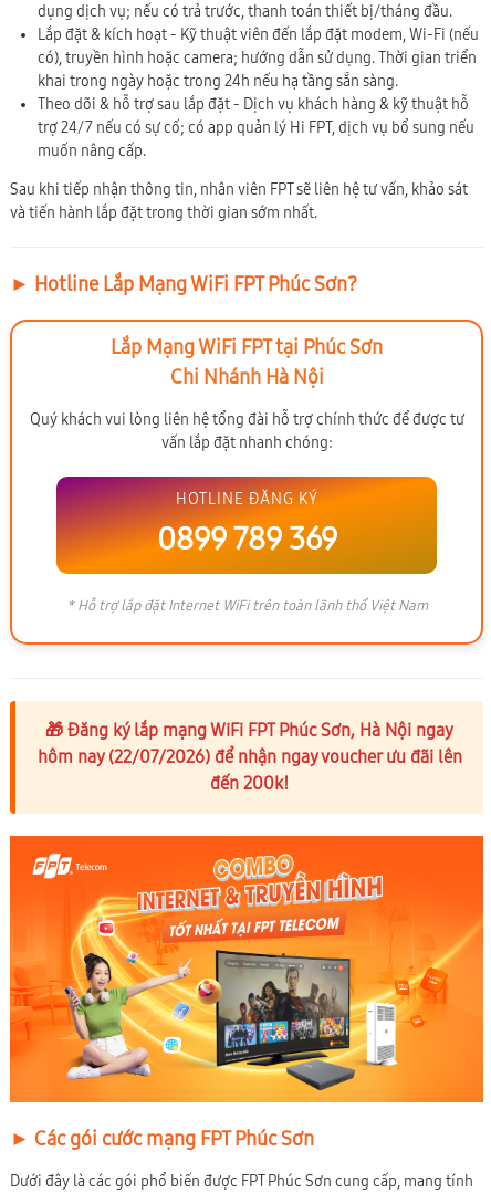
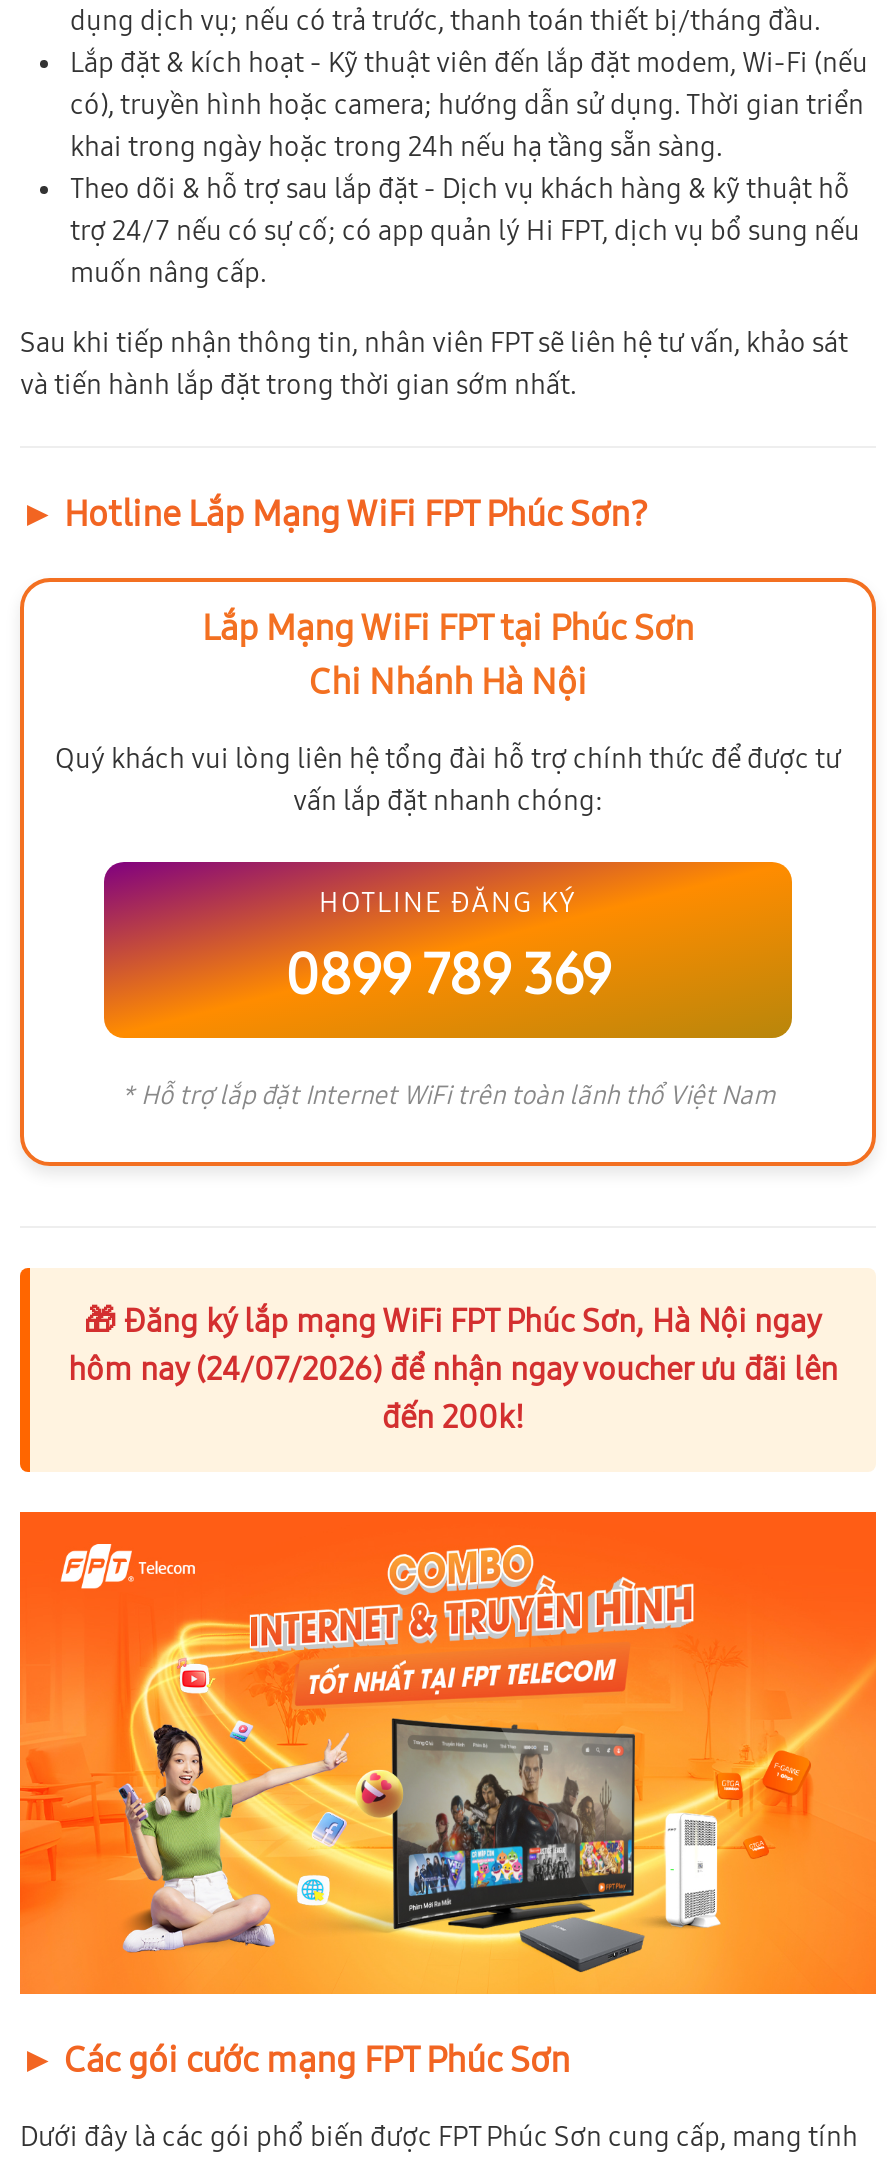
- hôm nay (22/07/2026) để nhận ngay voucher ưu đãi lên
+ hôm nay (24/07/2026) để nhận ngay voucher ưu đãi lên
